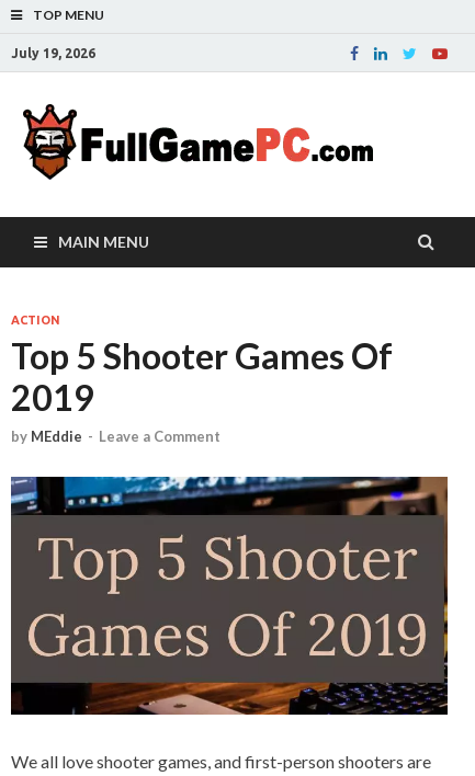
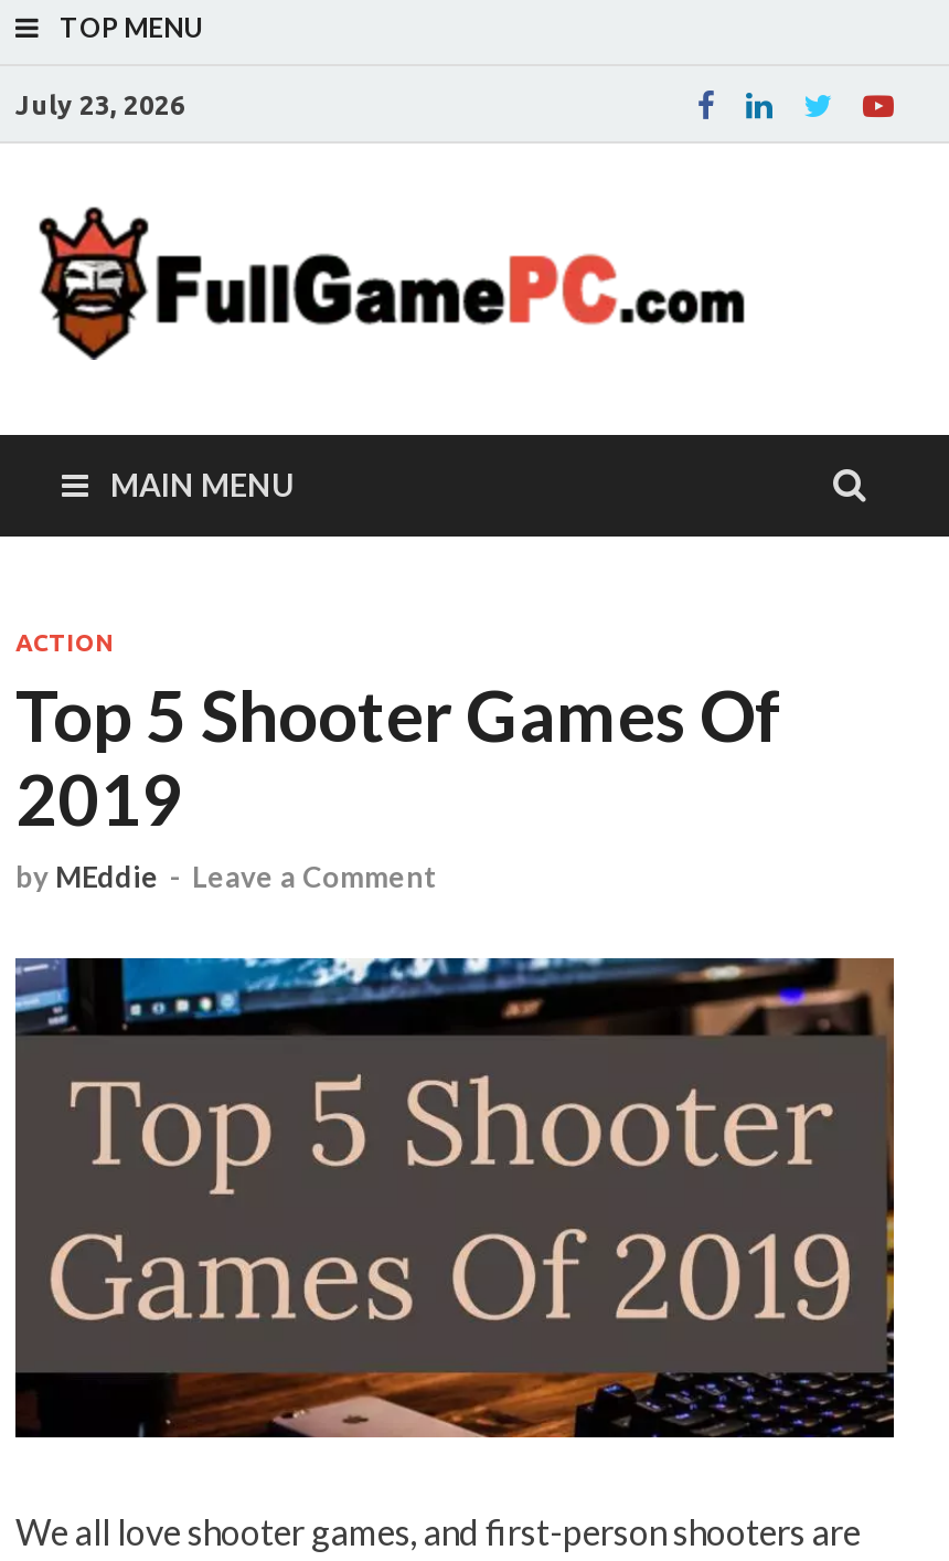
- July 19, 2026
+ July 23, 2026
